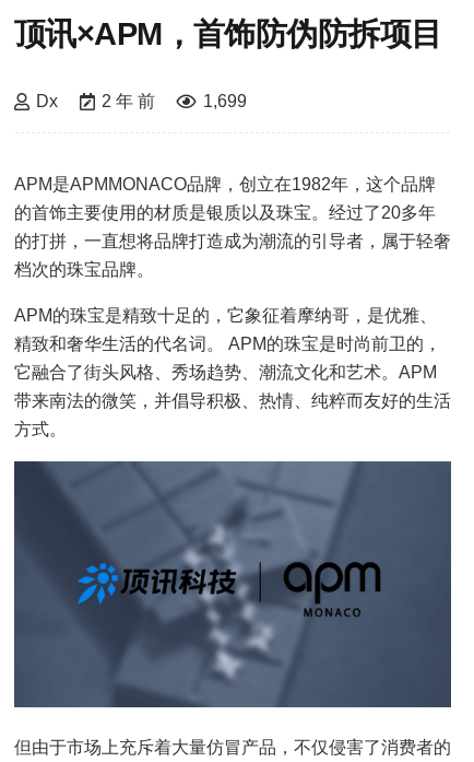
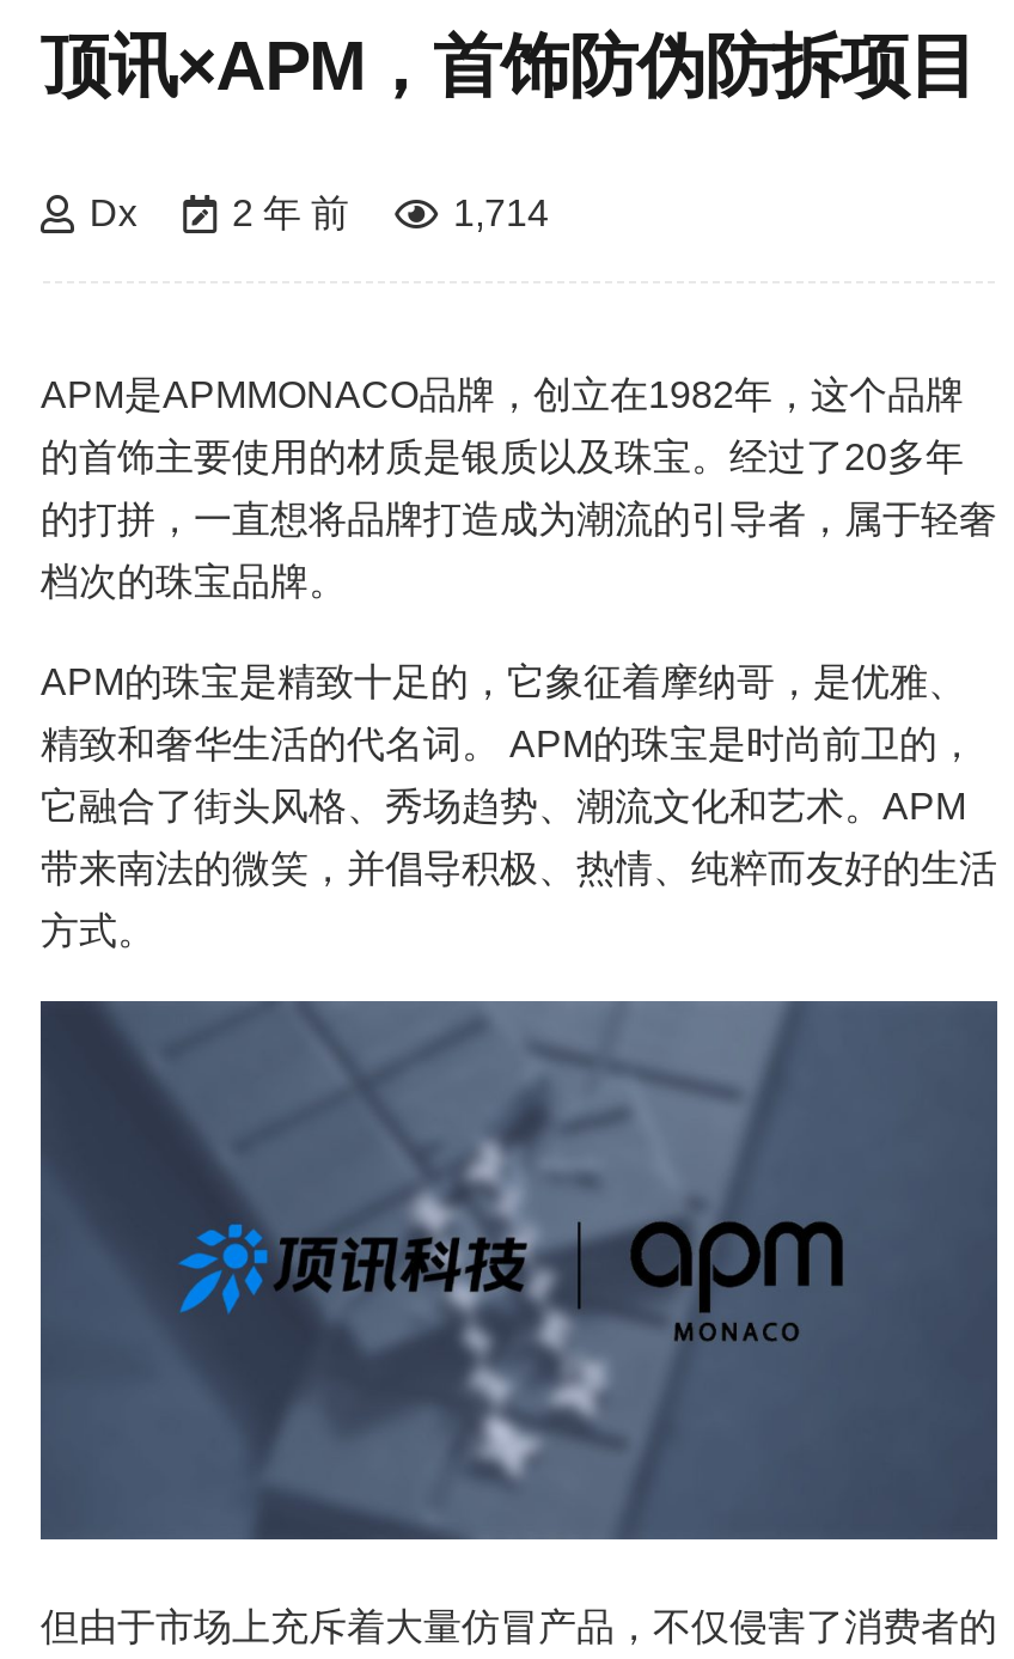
- 1,699
+ 1,714
